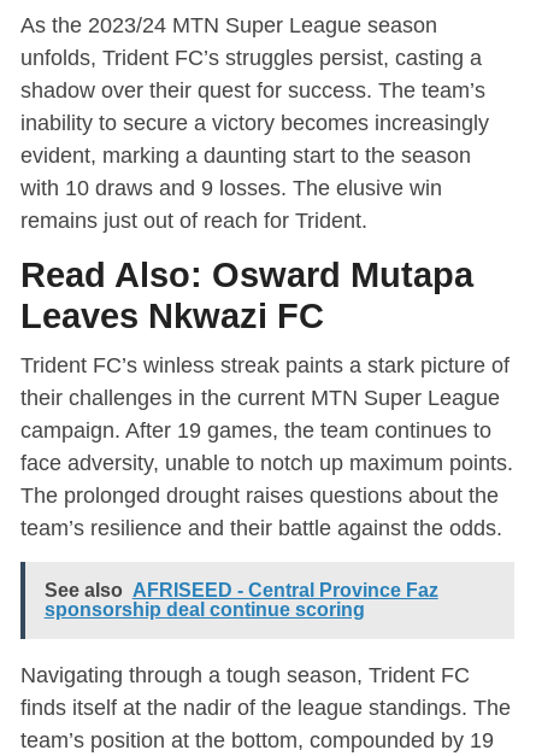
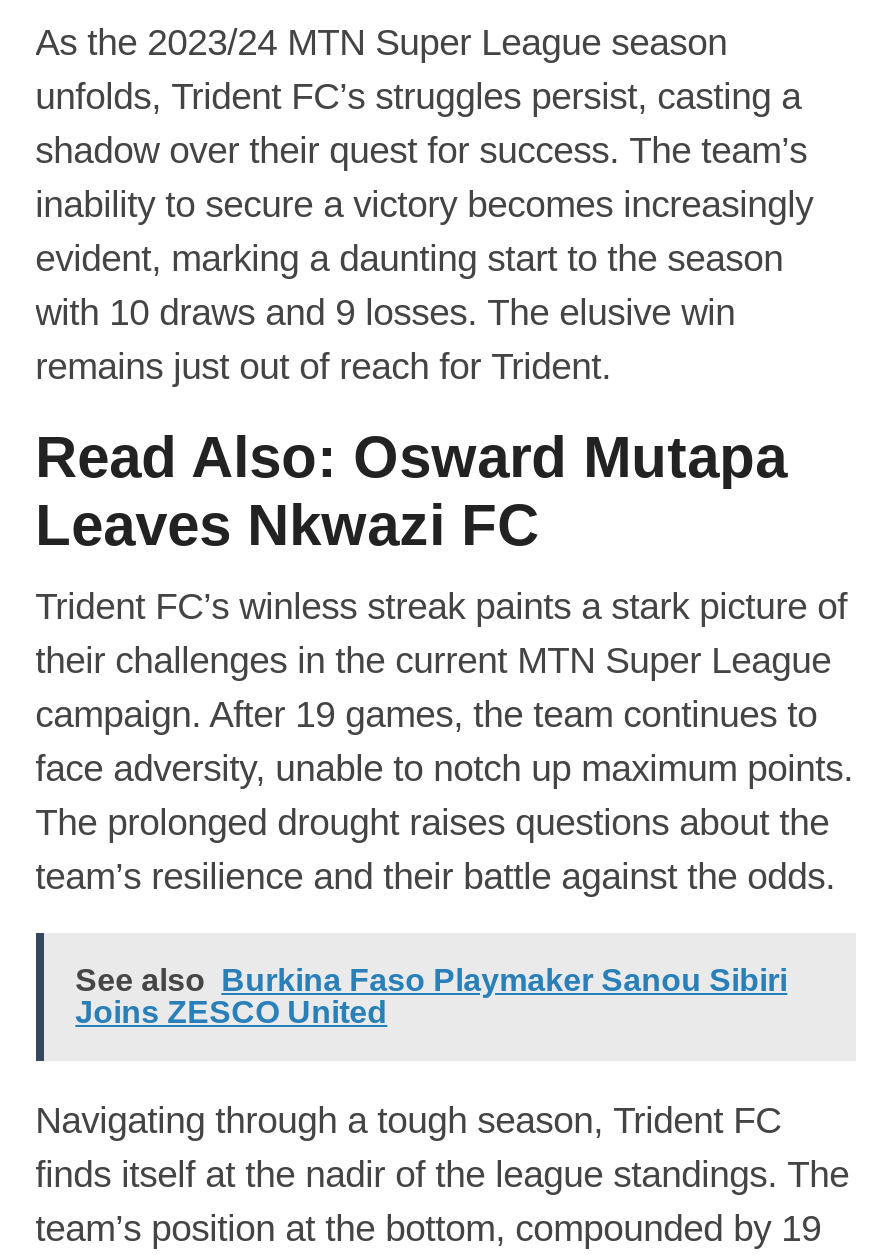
- See also AFRISEED - Central Province Faz
- sponsorship deal continue scoring
+ See also Burkina Faso Playmaker Sanou Sibiri
+ Joins ZESCO United
